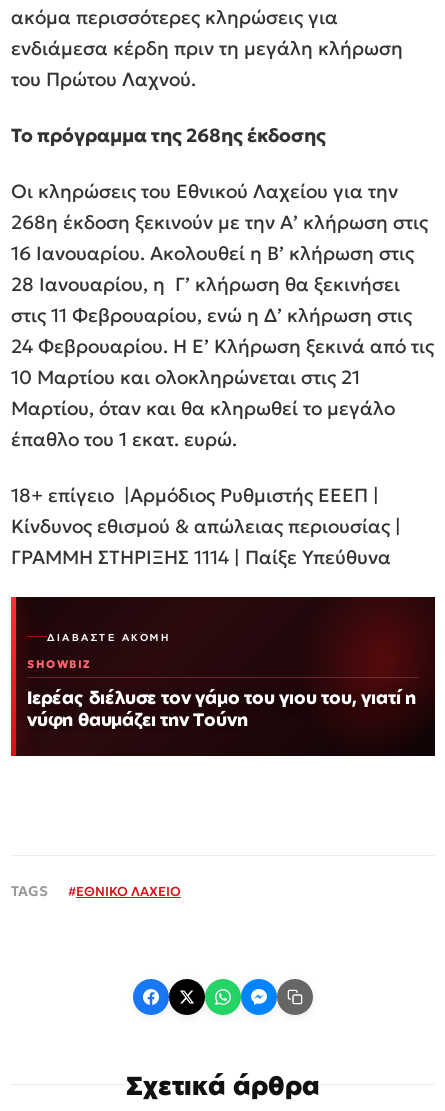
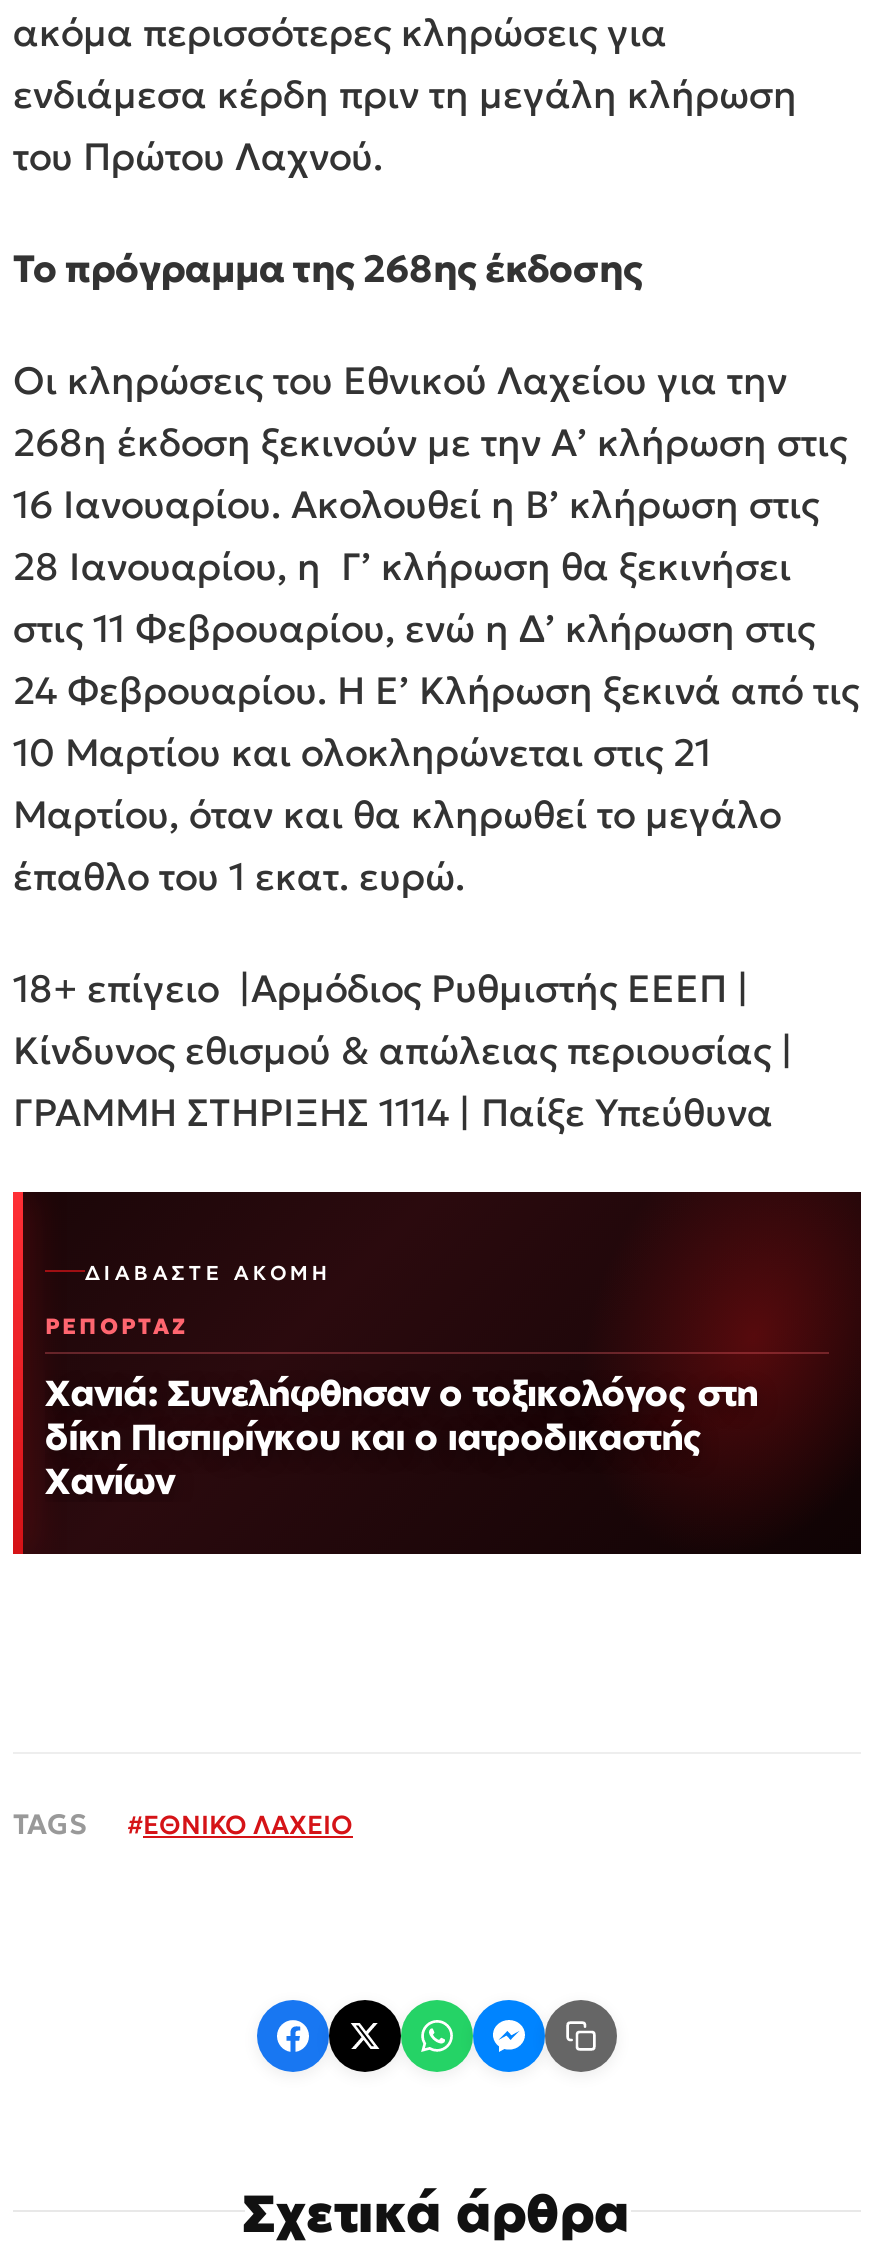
- SHOWBIZ
+ ΡΕΠΟΡΤΑΖ

- Ιερέας διέλυσε τον γάμο του γιου του, γιατί η
- νύφη θαυμάζει την Τούνη
+ Χανιά: Συνελήφθησαν ο τοξικολόγος στη
+ δίκη Πισπιρίγκου και ο ιατροδικαστής
+ Χανίων
